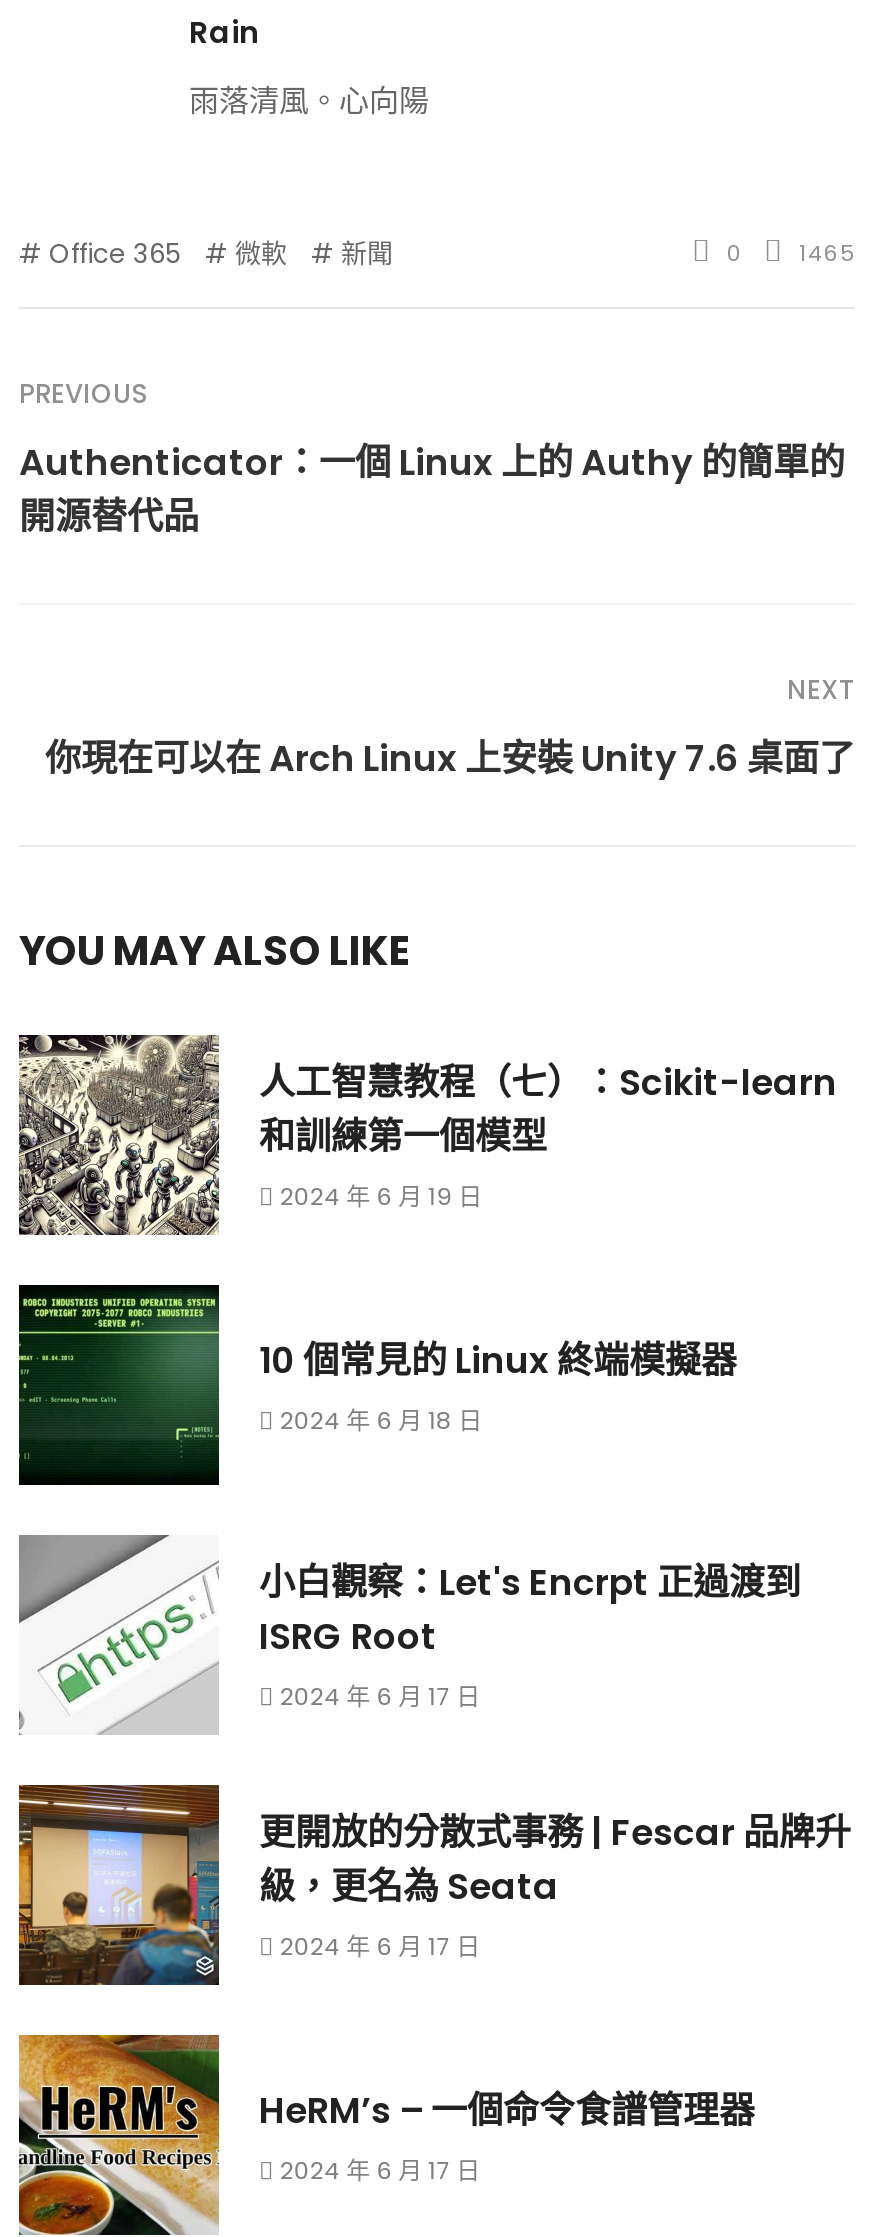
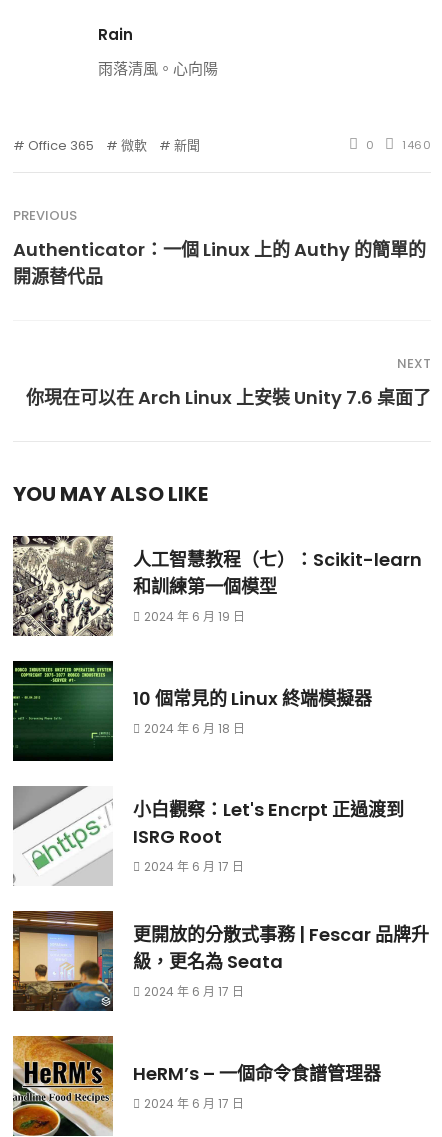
- 0 1465
+ 0 1460
